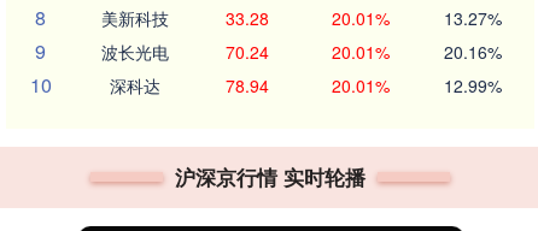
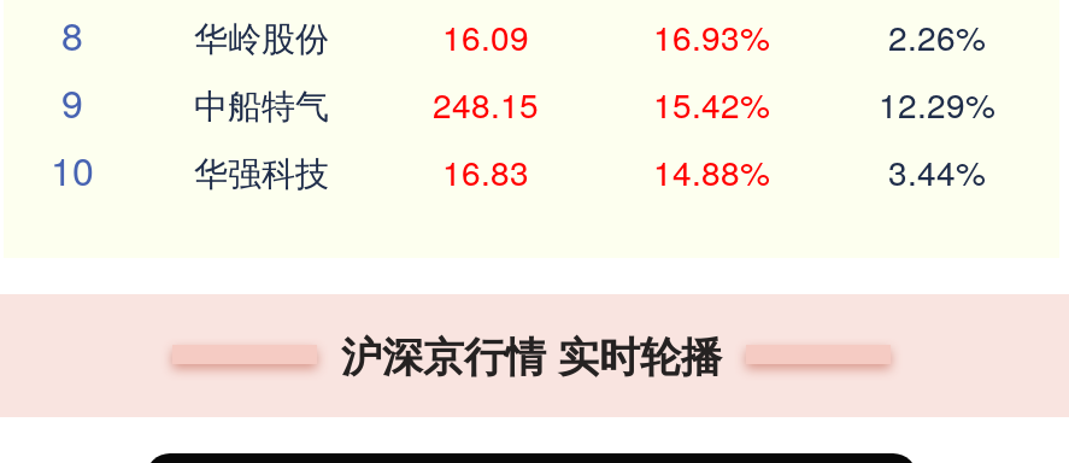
- 美新科技
- 33.28
- 20.01%
- 13.27%
+ 华岭股份
+ 16.09
+ 16.93%
+ 2.26%

- 波长光电
- 70.24
- 20.01%
- 20.16%
+ 中船特气
+ 248.15
+ 15.42%
+ 12.29%

- 深科达
- 78.94
- 20.01%
- 12.99%
+ 华强科技
+ 16.83
+ 14.88%
+ 3.44%
